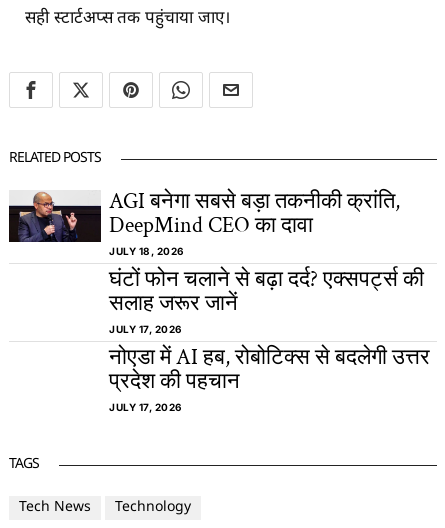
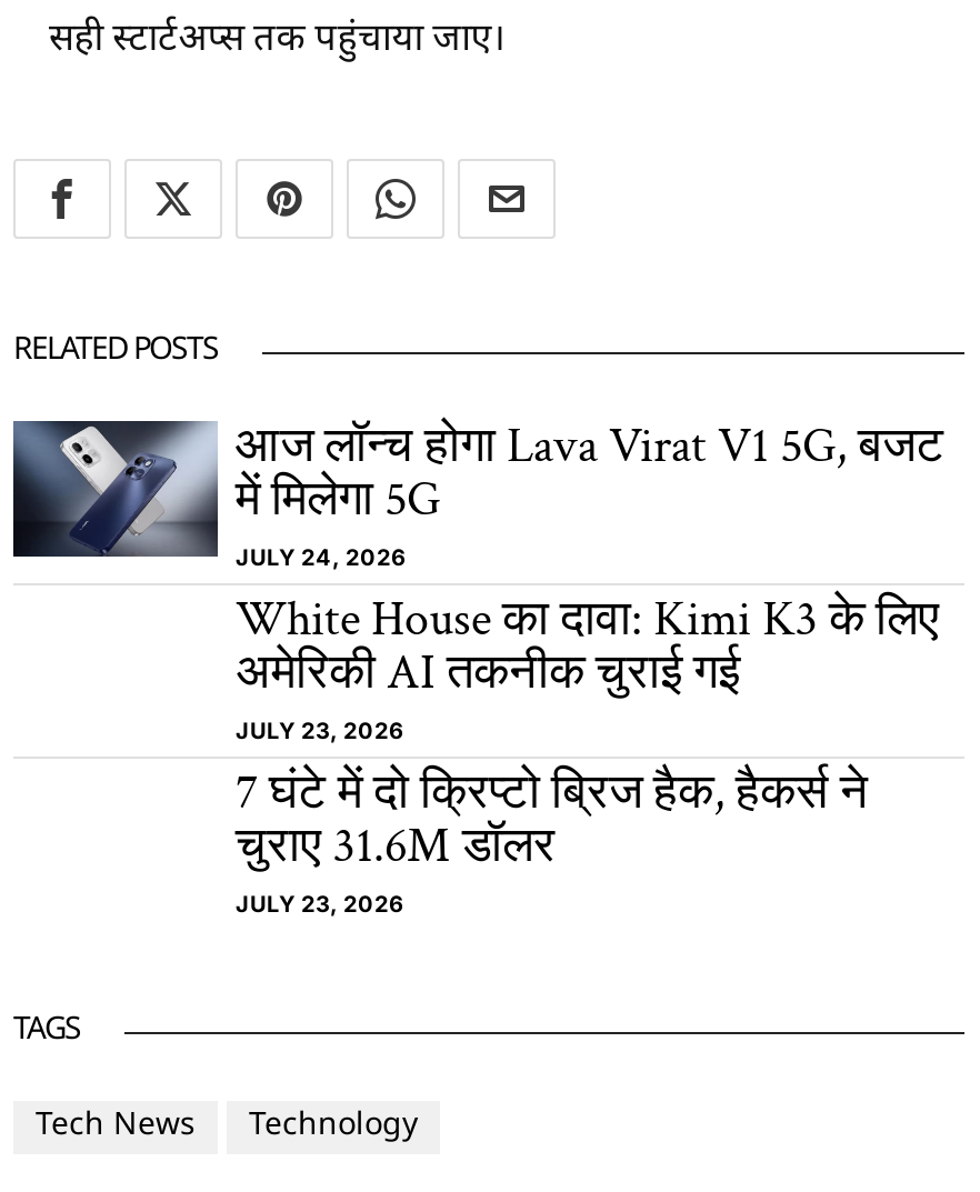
- [image]
- AGI बनेगा सबसे बड़ा तकनीकी क्रांति,
- DeepMind CEO का दावा
- JULY 18, 2026
- घंटों फोन चलाने से बढ़ा दर्द? एक्सपर्ट्स की
- सलाह जरूर जानें
- JULY 17, 2026
- नोएडा में AI हब, रोबोटिक्स से बदलेगी उत्तर
- प्रदेश की पहचान
- JULY 17, 2026
+ [image]
+ आज लॉन्च होगा Lava Virat V1 5G, बजट
+ में मिलेगा 5G
+ JULY 24, 2026
+ White House का दावा: Kimi K3 के लिए
+ अमेरिकी AI तकनीक चुराई गई
+ JULY 23, 2026
+ 7 घंटे में दो क्रिप्टो ब्रिज हैक, हैकर्स ने
+ चुराए 31.6M डॉलर
+ JULY 23, 2026
